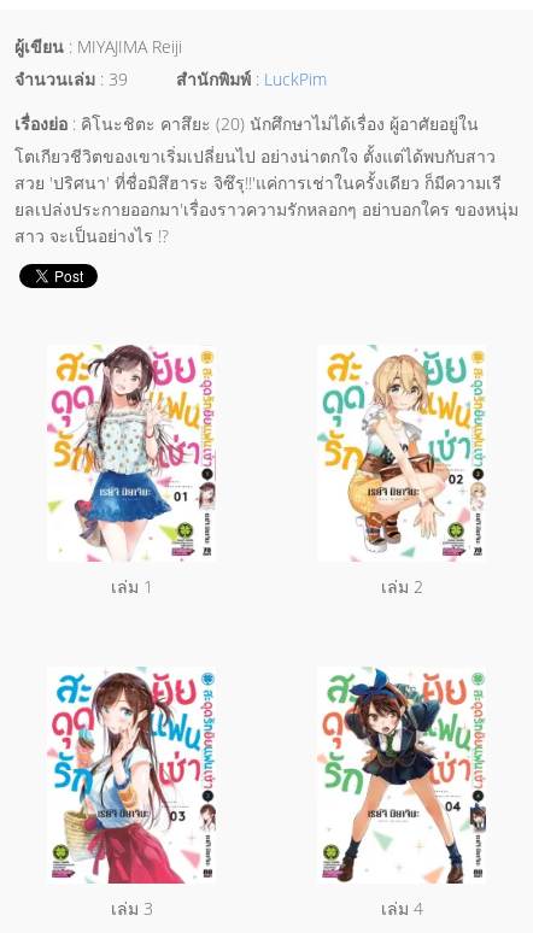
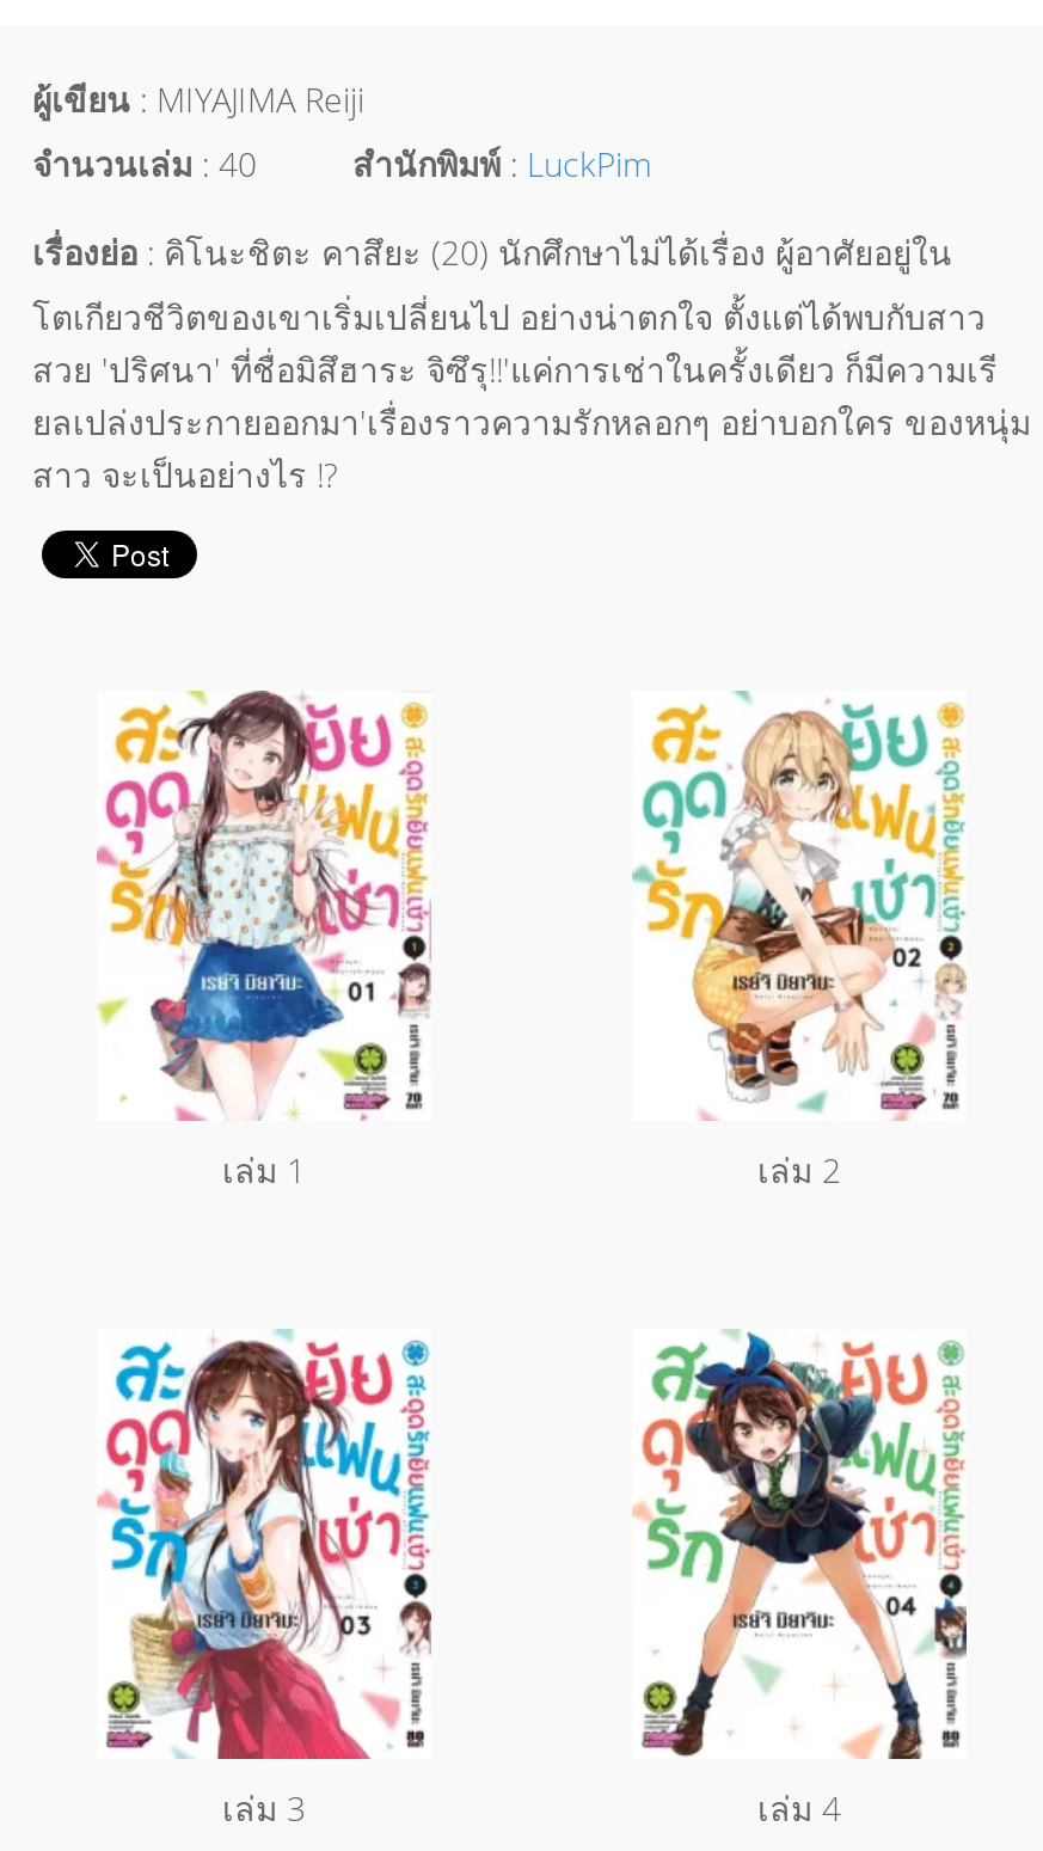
- จำนวนเล่ม: 39
+ จำนวนเล่ม: 40
